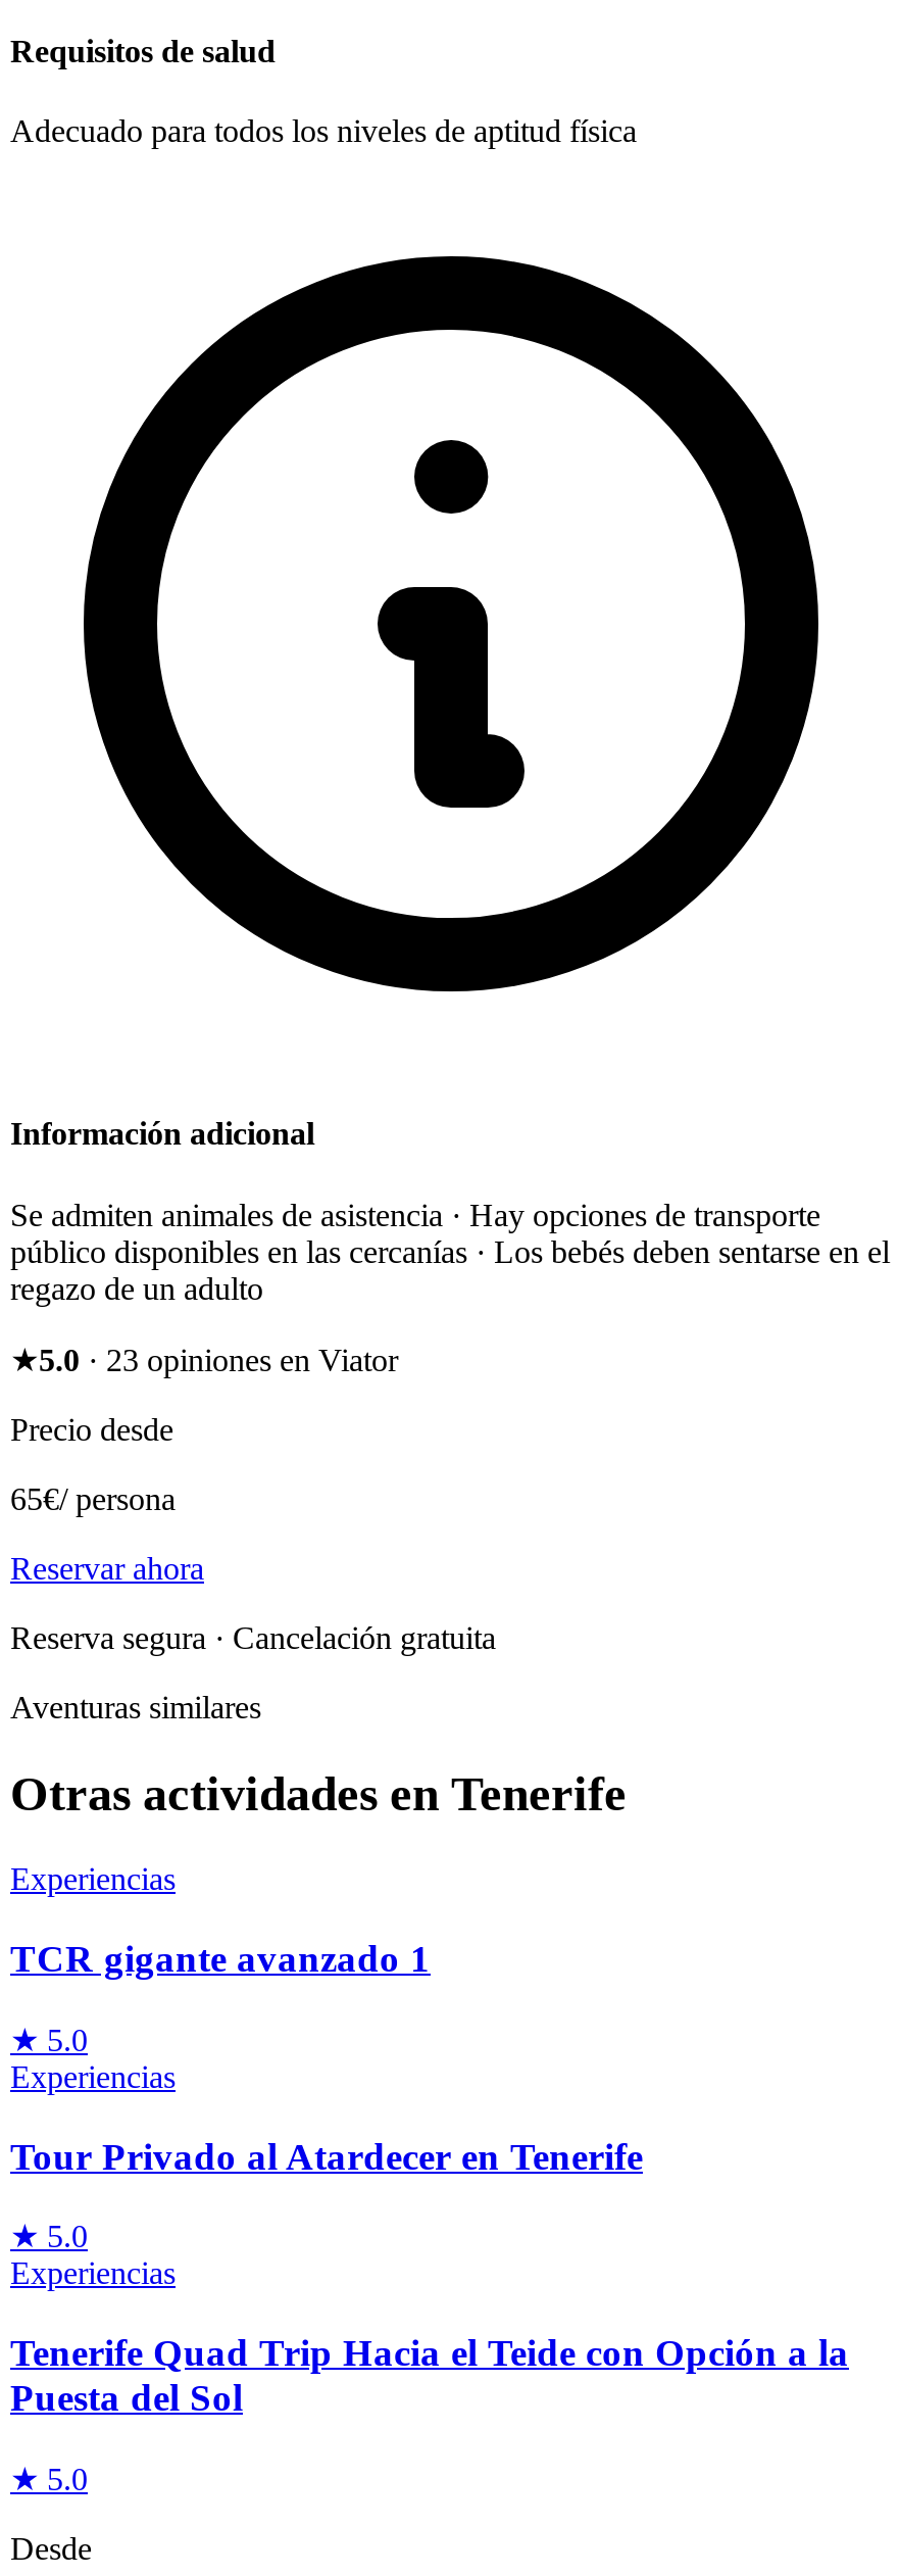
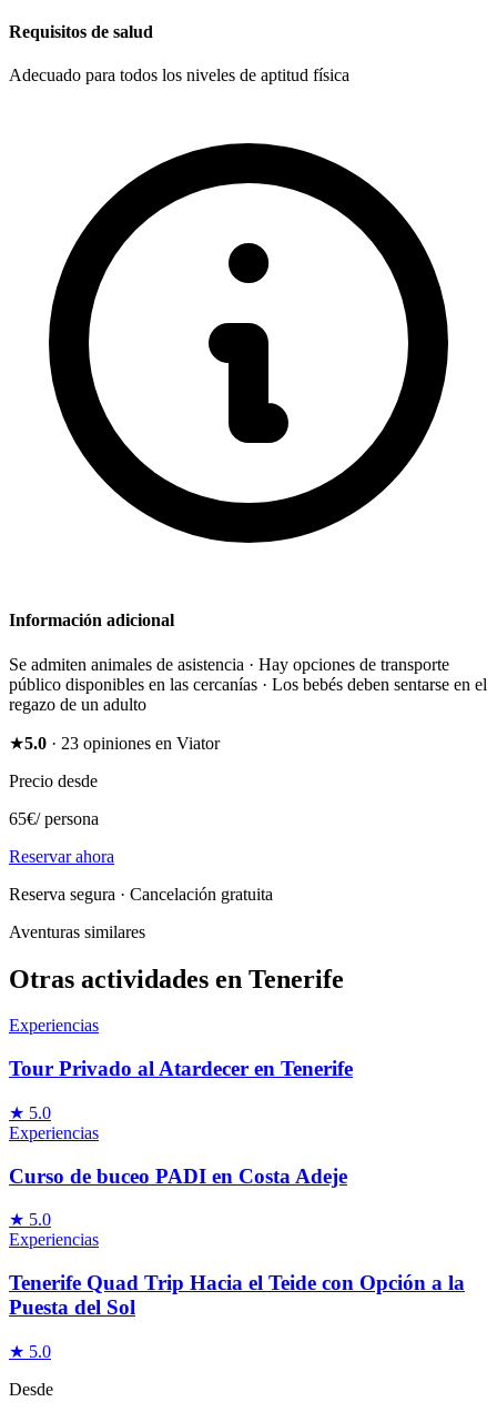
- TCR gigante avanzado 1

+ Curso de buceo PADI en Costa Adeje

moved up: Tour Privado al Atardecer en Tenerife
